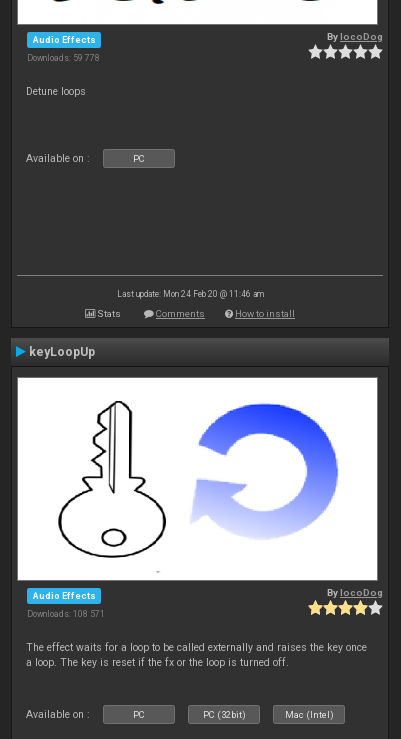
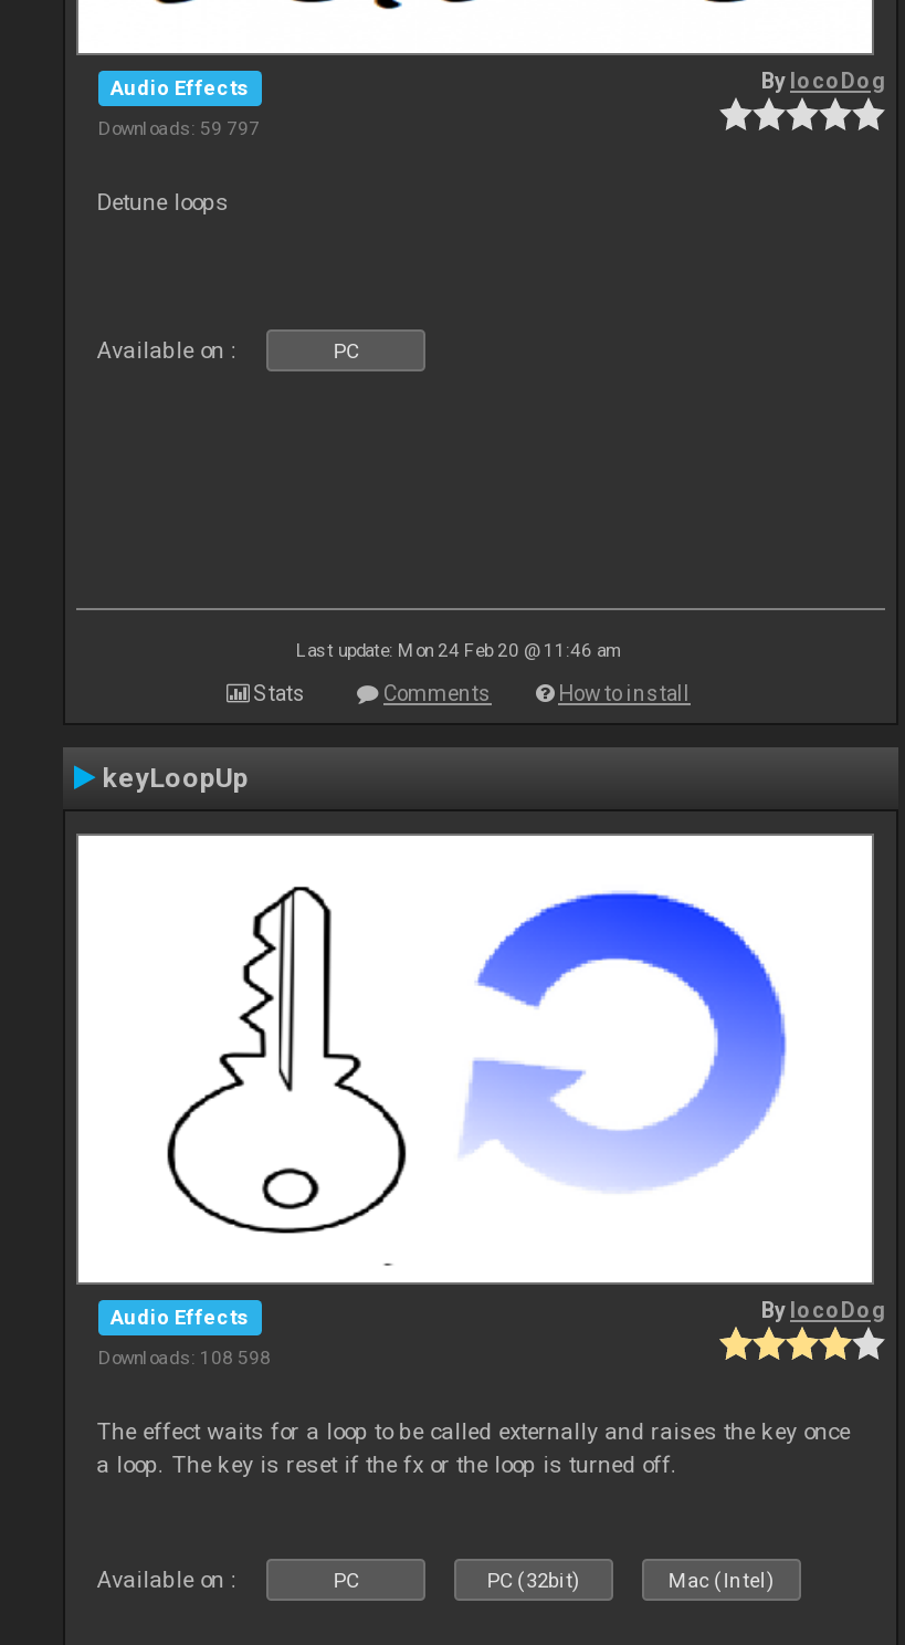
- Downloads: 59 778
+ Downloads: 59 797

- Downloads: 108 571
+ Downloads: 108 598
